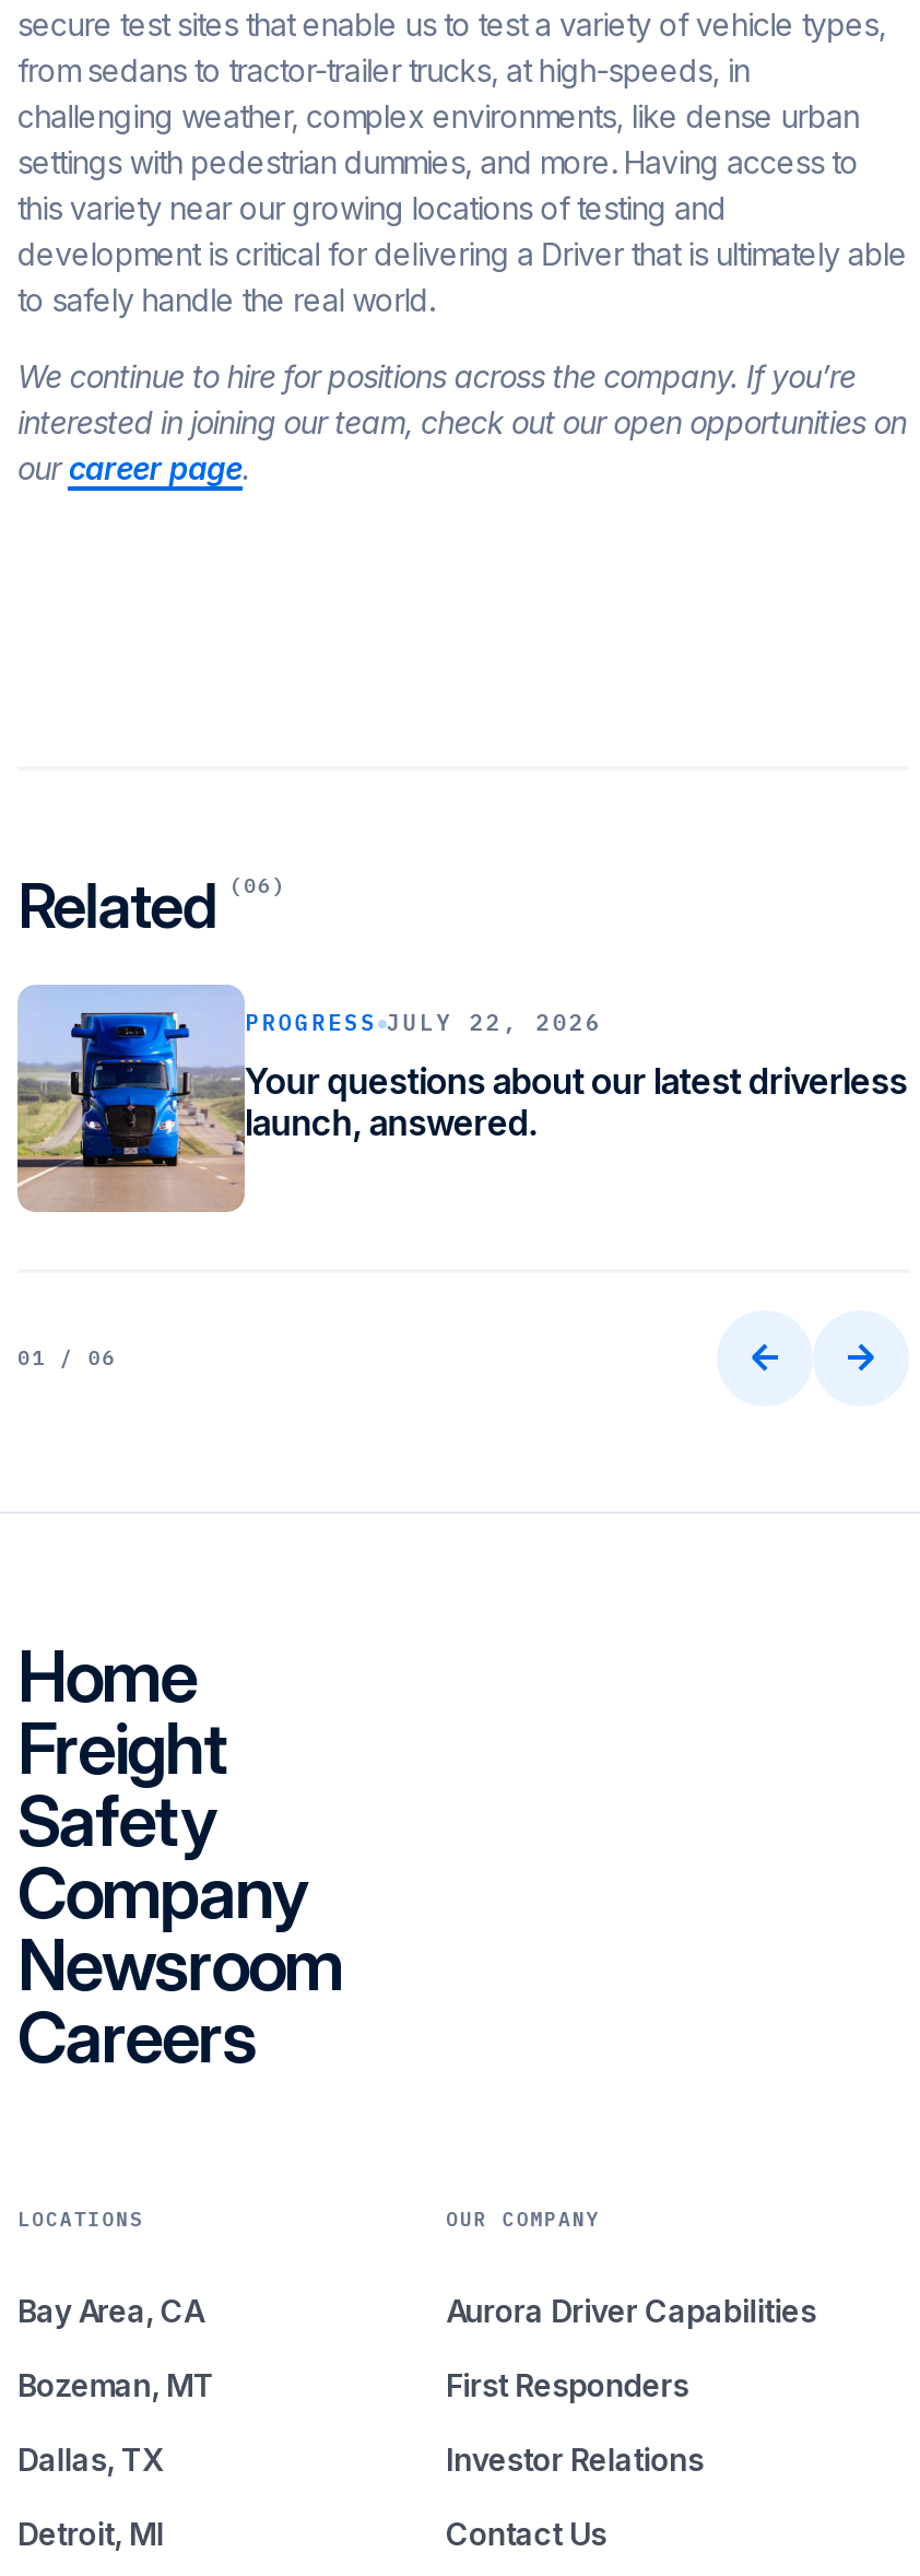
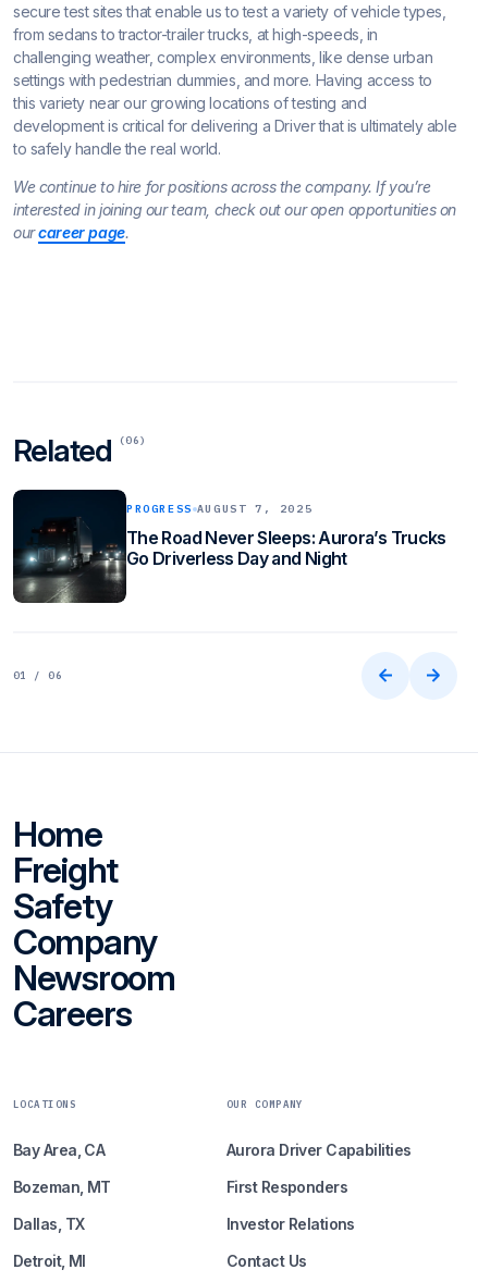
- [image]
- PROGRESS JULY 22, 2026
+ [image]
+ PROGRESS AUGUST 7, 2025

- Your questions about our latest driverless
- launch, answered.
+ The Road Never Sleeps: Aurora’s Trucks
+ Go Driverless Day and Night
